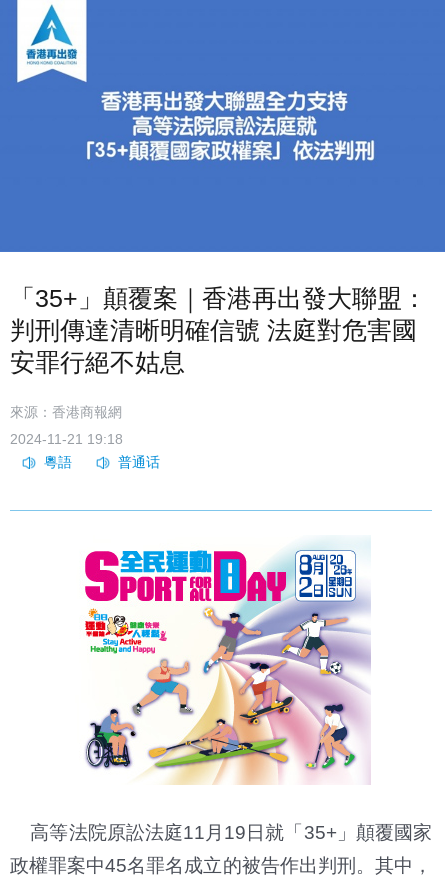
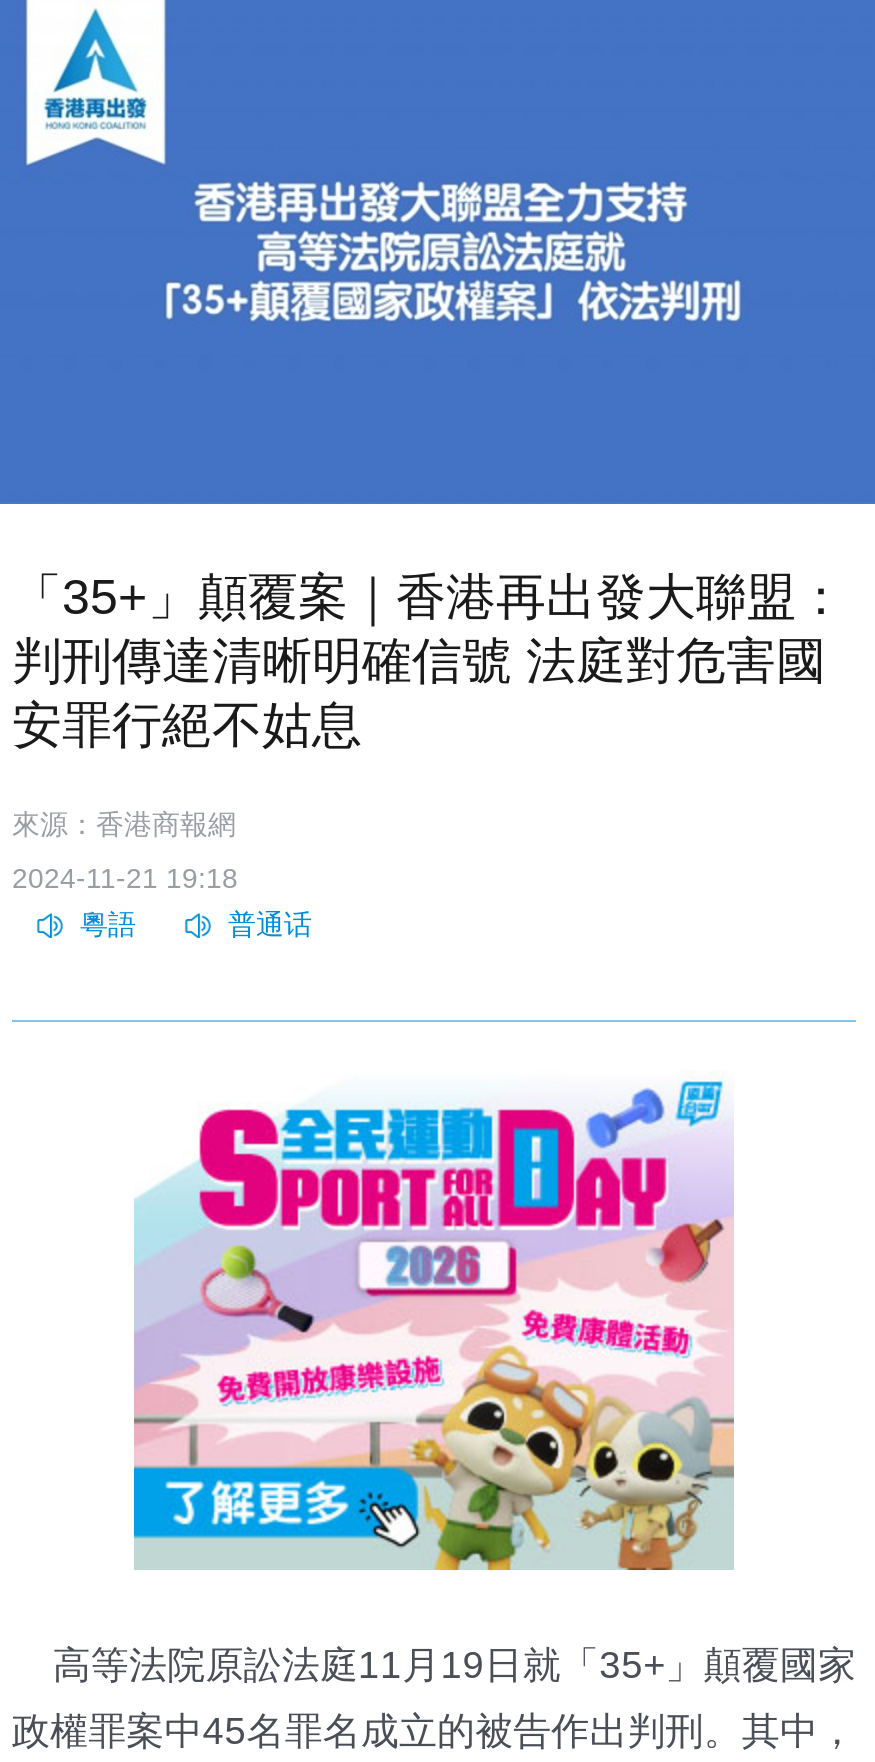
- [image]
+ [image]
